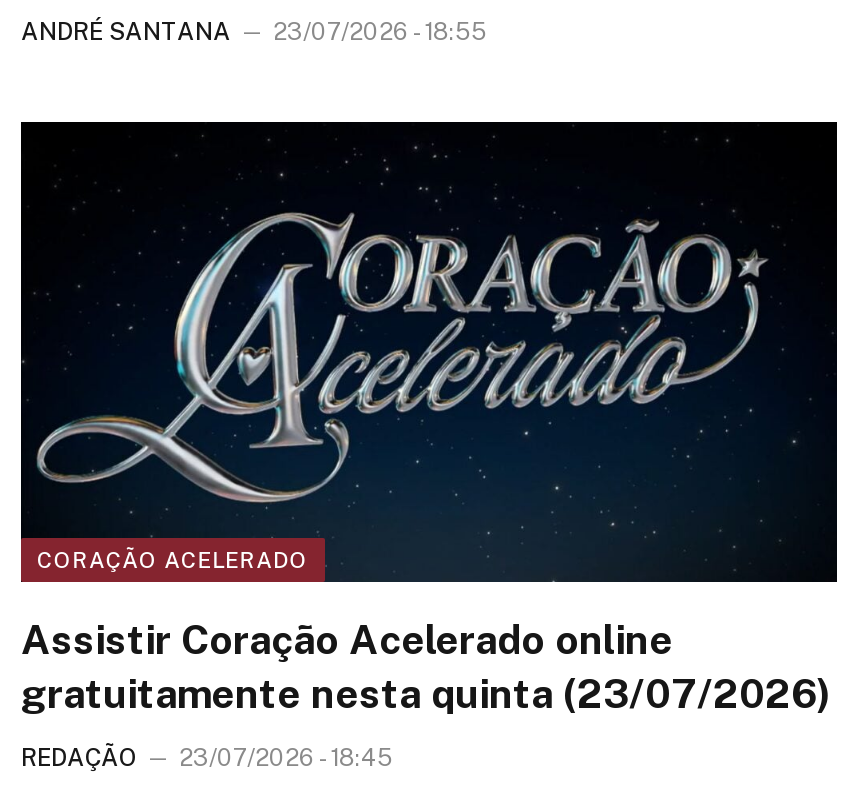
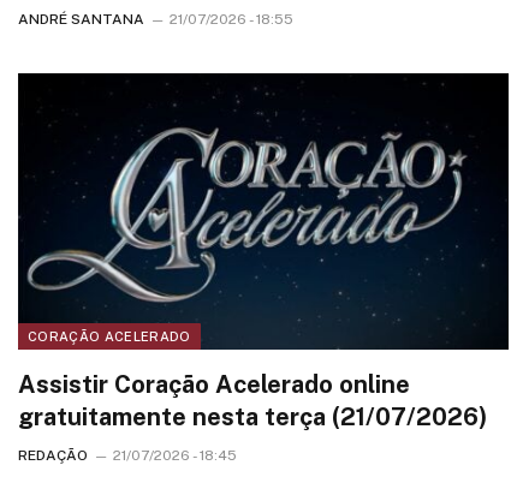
- ANDRÉ SANTANA 23/07/2026 - 18:55
+ ANDRÉ SANTANA 21/07/2026 - 18:55

- gratuitamente nesta quinta (23/07/2026)
+ gratuitamente nesta terça (21/07/2026)

- REDAÇÃO 23/07/2026 - 18:45
+ REDAÇÃO 21/07/2026 - 18:45
